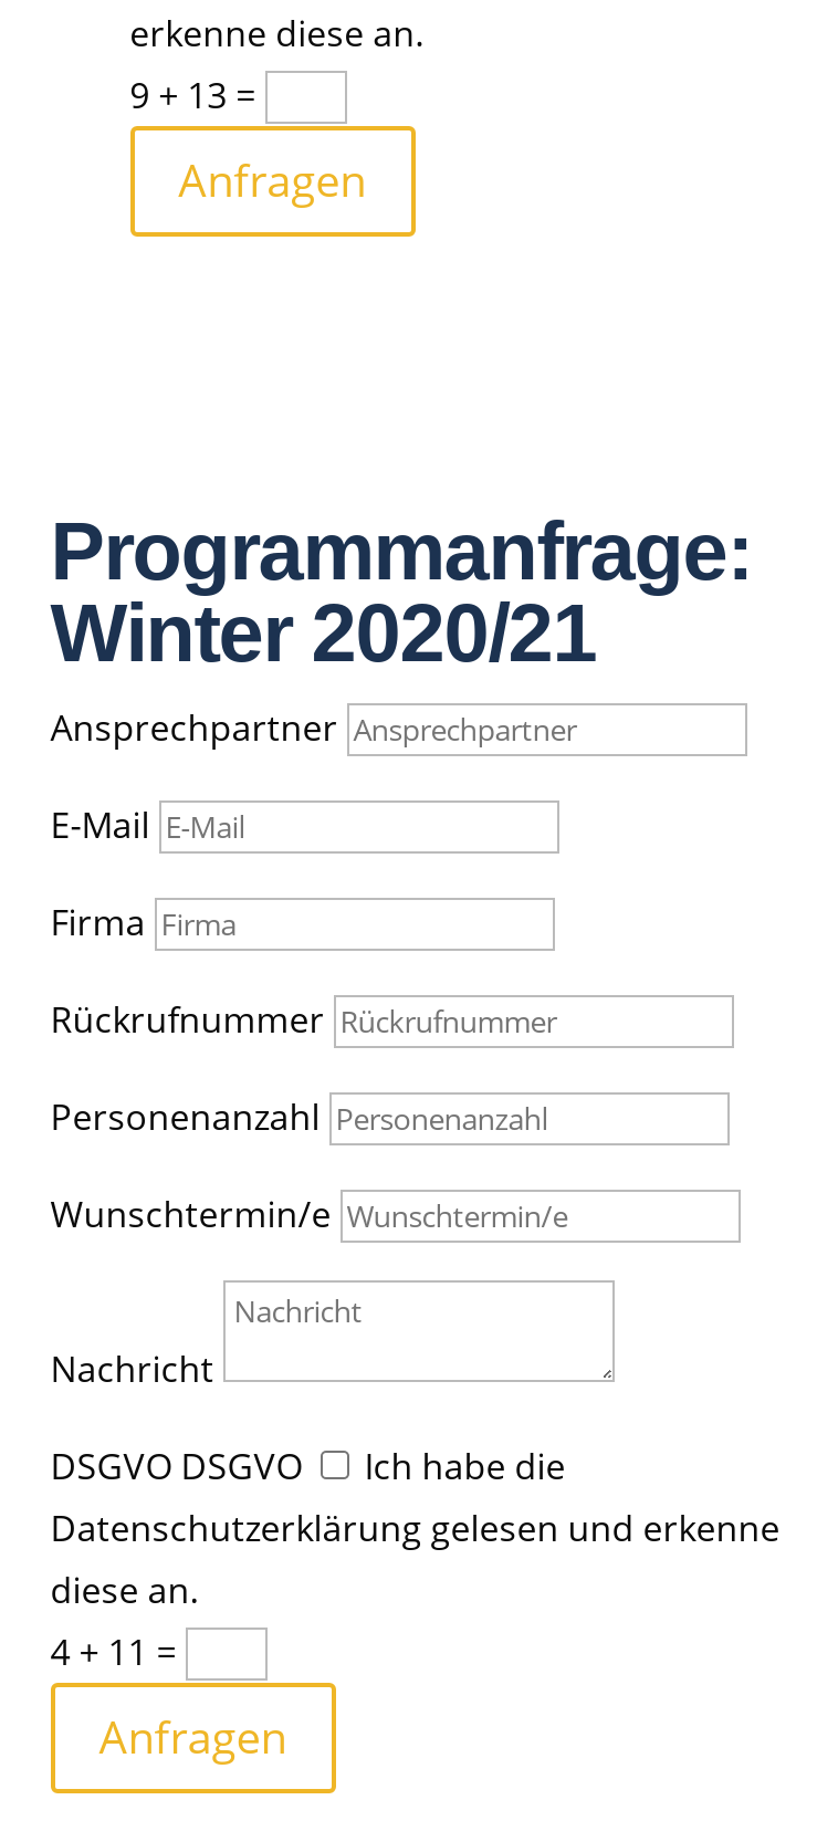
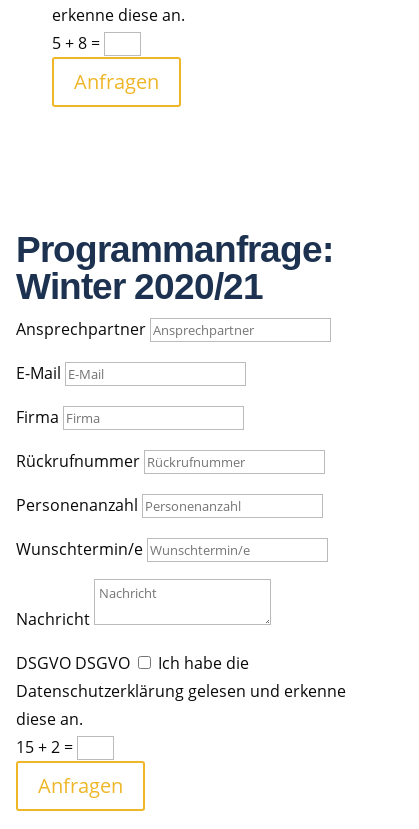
- 9 + 13 =
+ 5 + 8 =

- 4 + 11 =
+ 15 + 2 =
